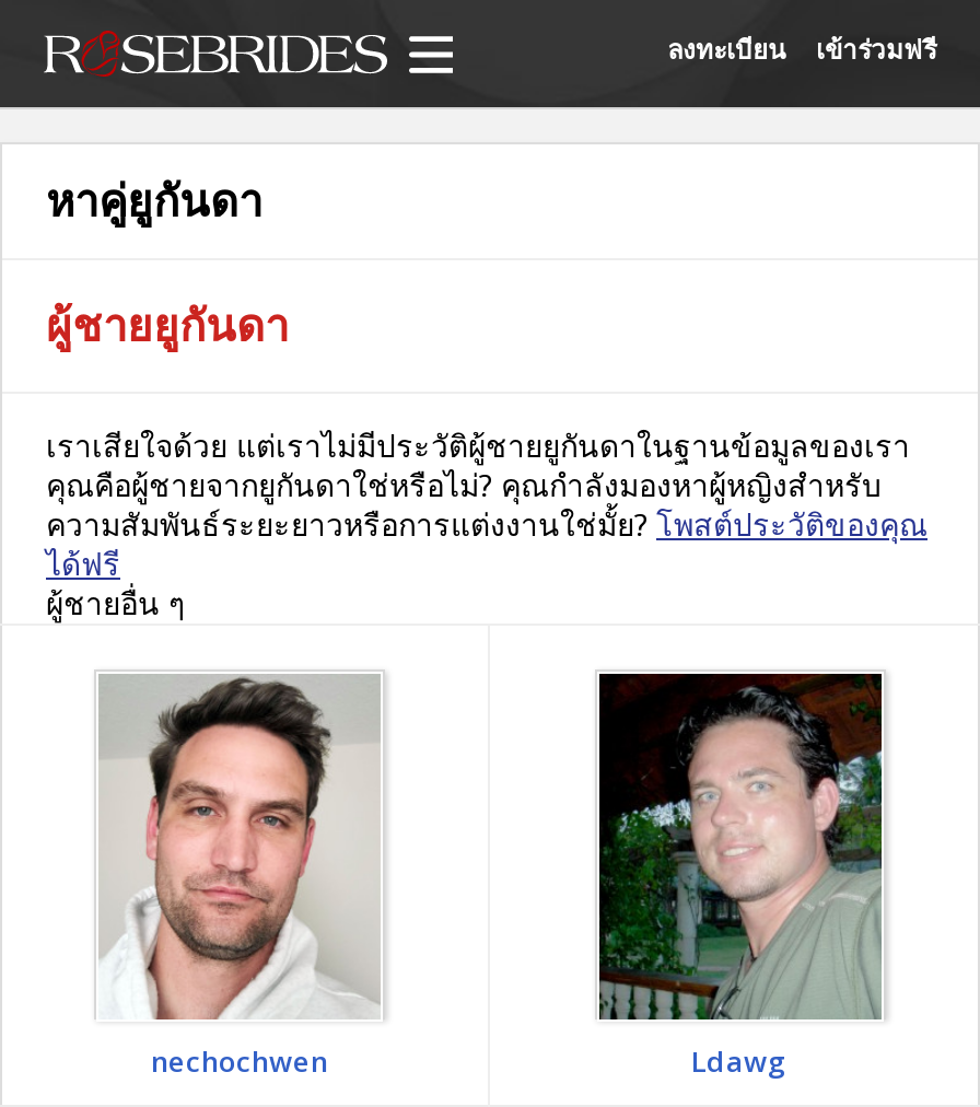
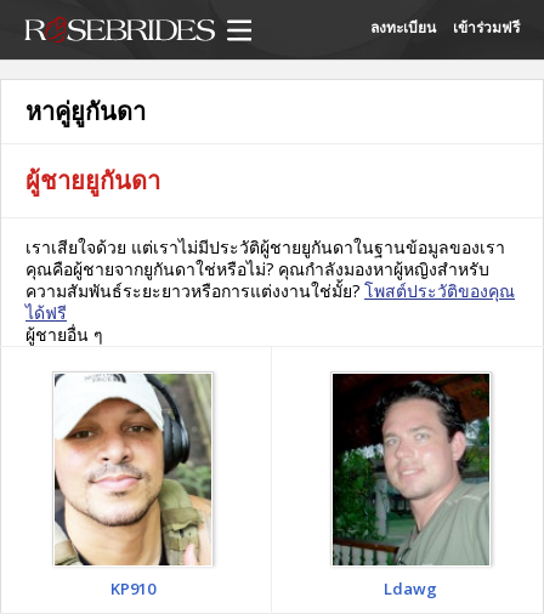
- [image]
- nechochwen
+ [image]
+ KP910
